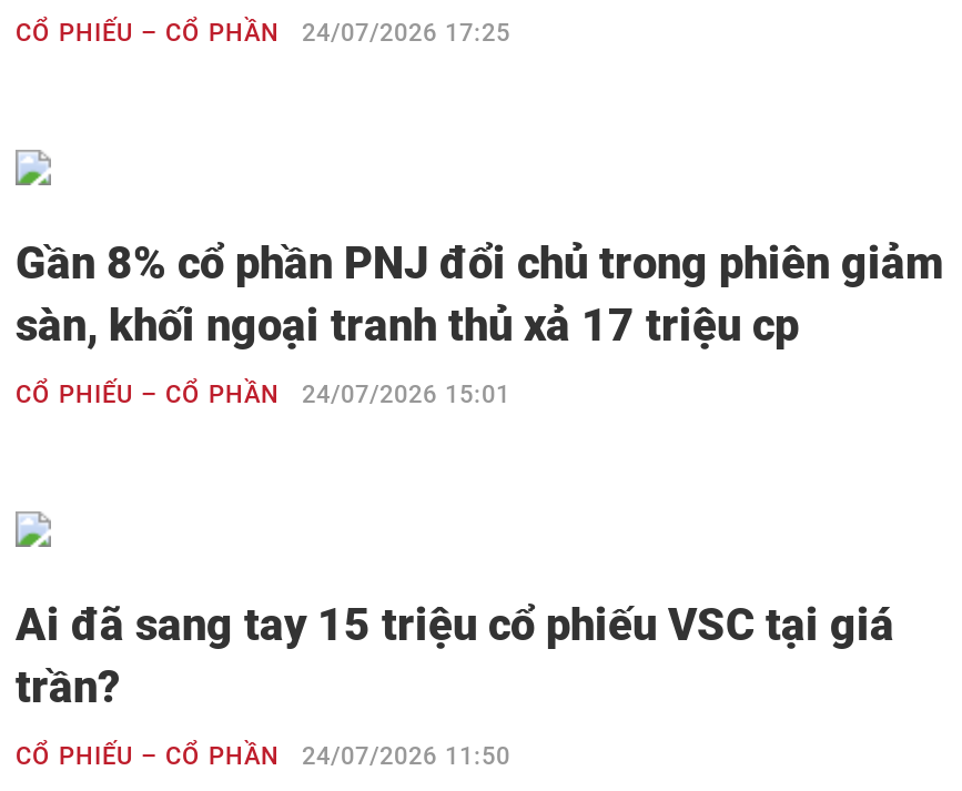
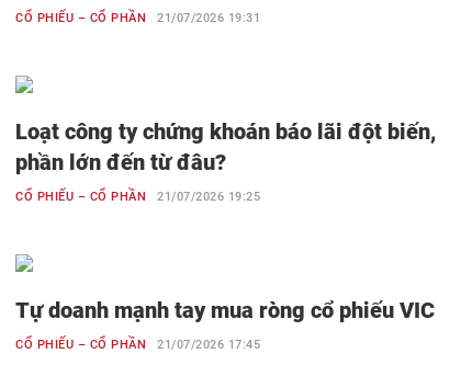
- CỔ PHIẾU – CỔ PHẦN 24/07/2026 17:25
+ CỔ PHIẾU – CỔ PHẦN 21/07/2026 19:31

- Gần 8% cổ phần PNJ đổi chủ trong phiên giảm
- sàn, khối ngoại tranh thủ xả 17 triệu cp
+ Loạt công ty chứng khoán báo lãi đột biến,
+ phần lớn đến từ đâu?

- CỔ PHIẾU – CỔ PHẦN 24/07/2026 15:01
+ CỔ PHIẾU – CỔ PHẦN 21/07/2026 19:25

- Ai đã sang tay 15 triệu cổ phiếu VSC tại giá
- trần?
+ Tự doanh mạnh tay mua ròng cổ phiếu VIC

- CỔ PHIẾU – CỔ PHẦN 24/07/2026 11:50
+ CỔ PHIẾU – CỔ PHẦN 21/07/2026 17:45
